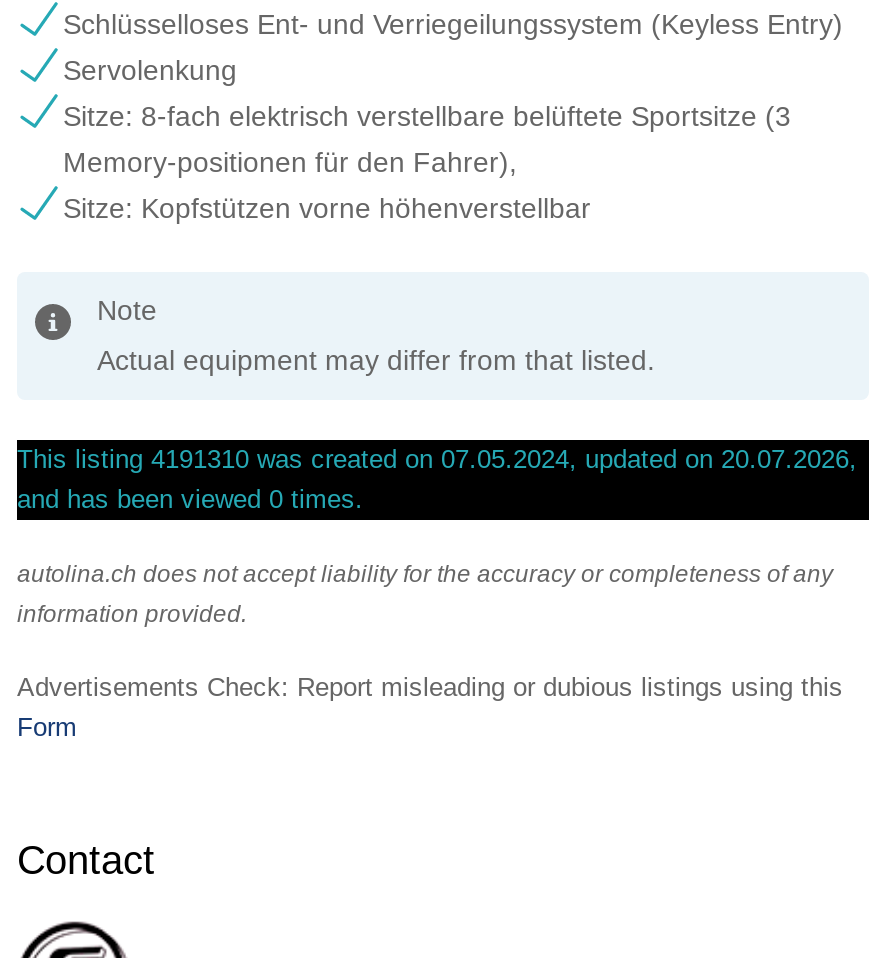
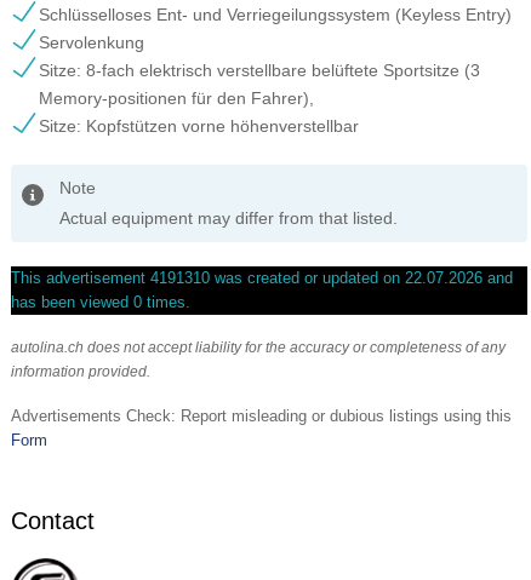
- This listing 4191310 was created on 07.05.2024, updated on 20.07.2026,
- and has been viewed 0 times.
+ This advertisement 4191310 was created or updated on 22.07.2026 and
+ has been viewed 0 times.
